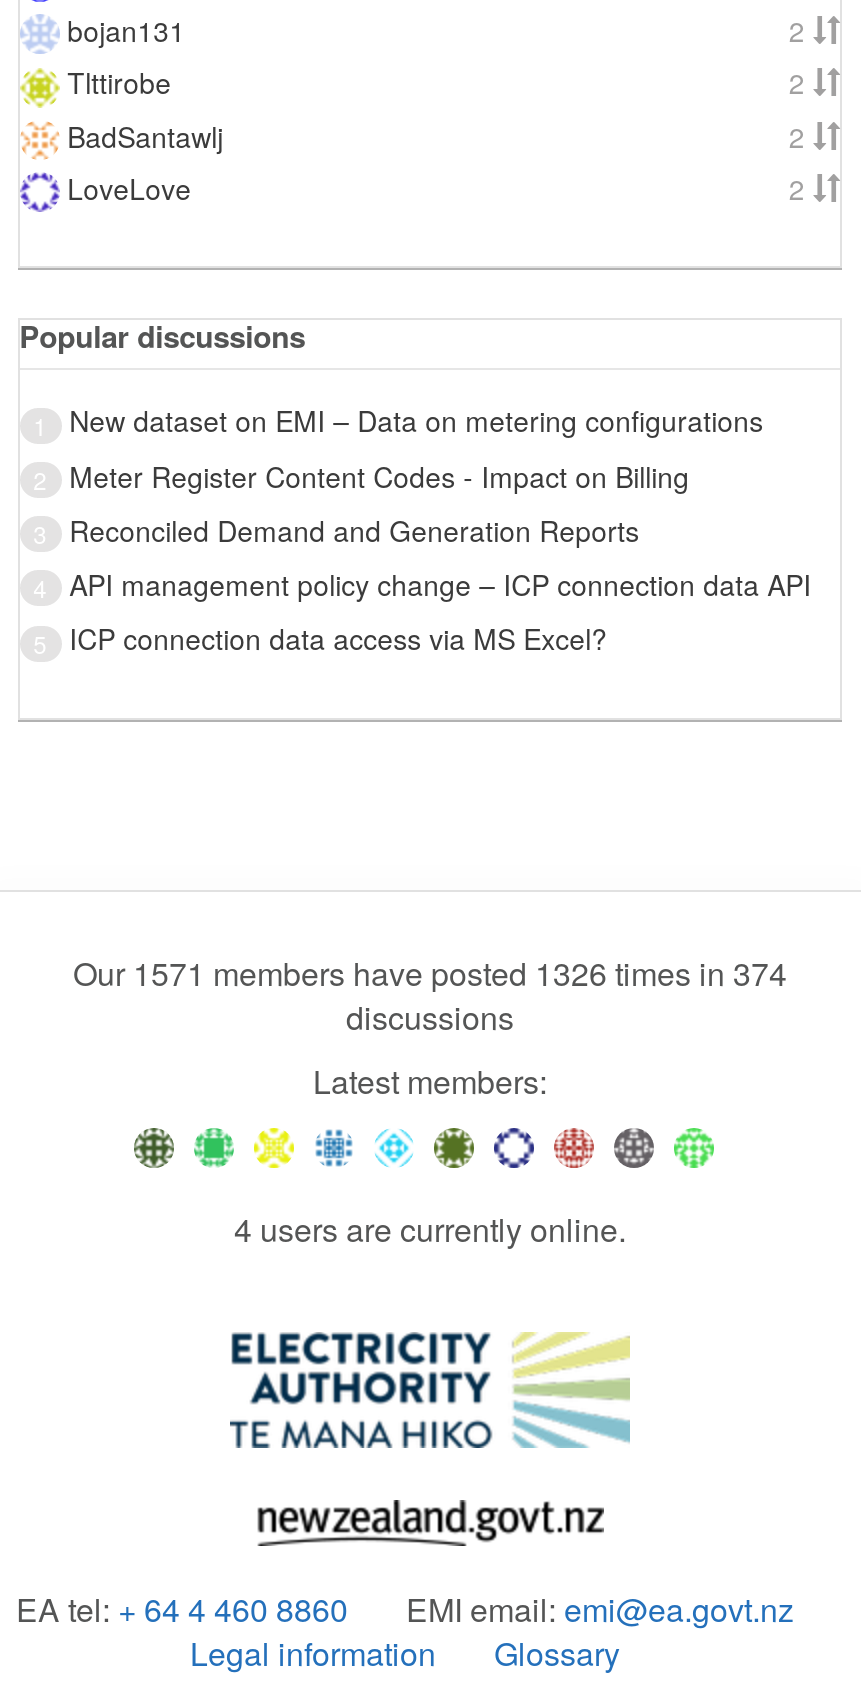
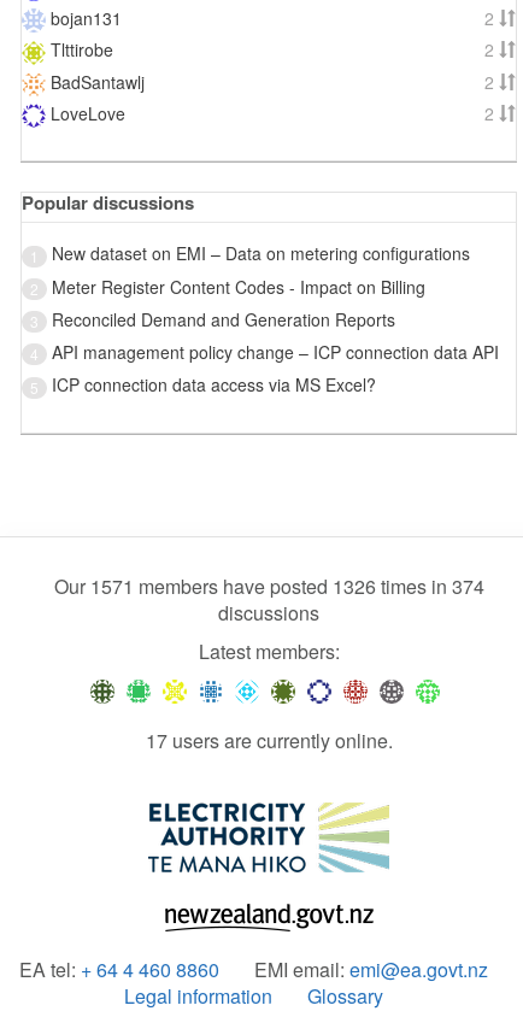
- 4 users are currently online.
+ 17 users are currently online.
